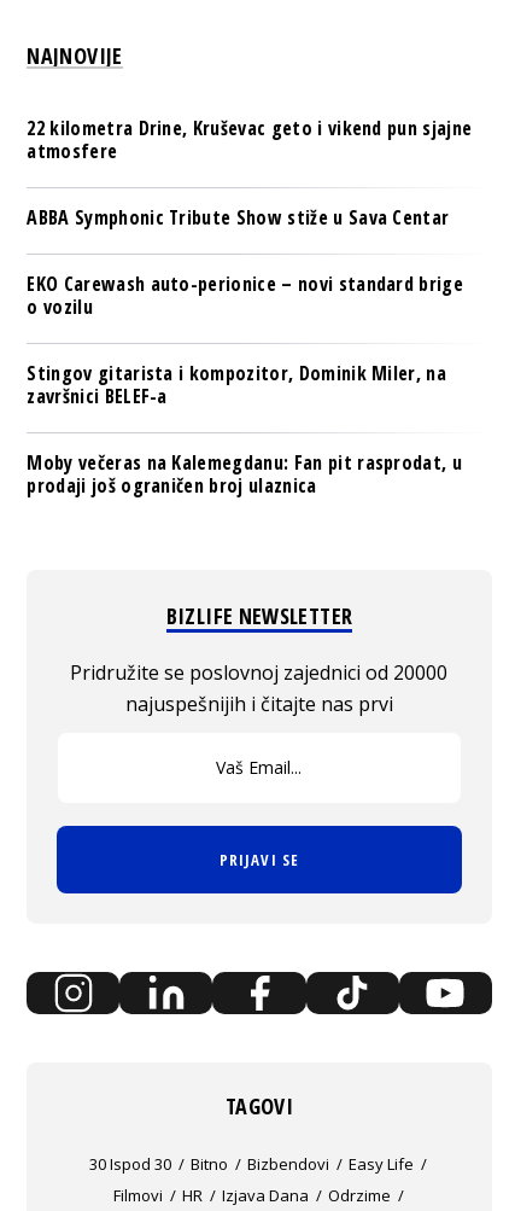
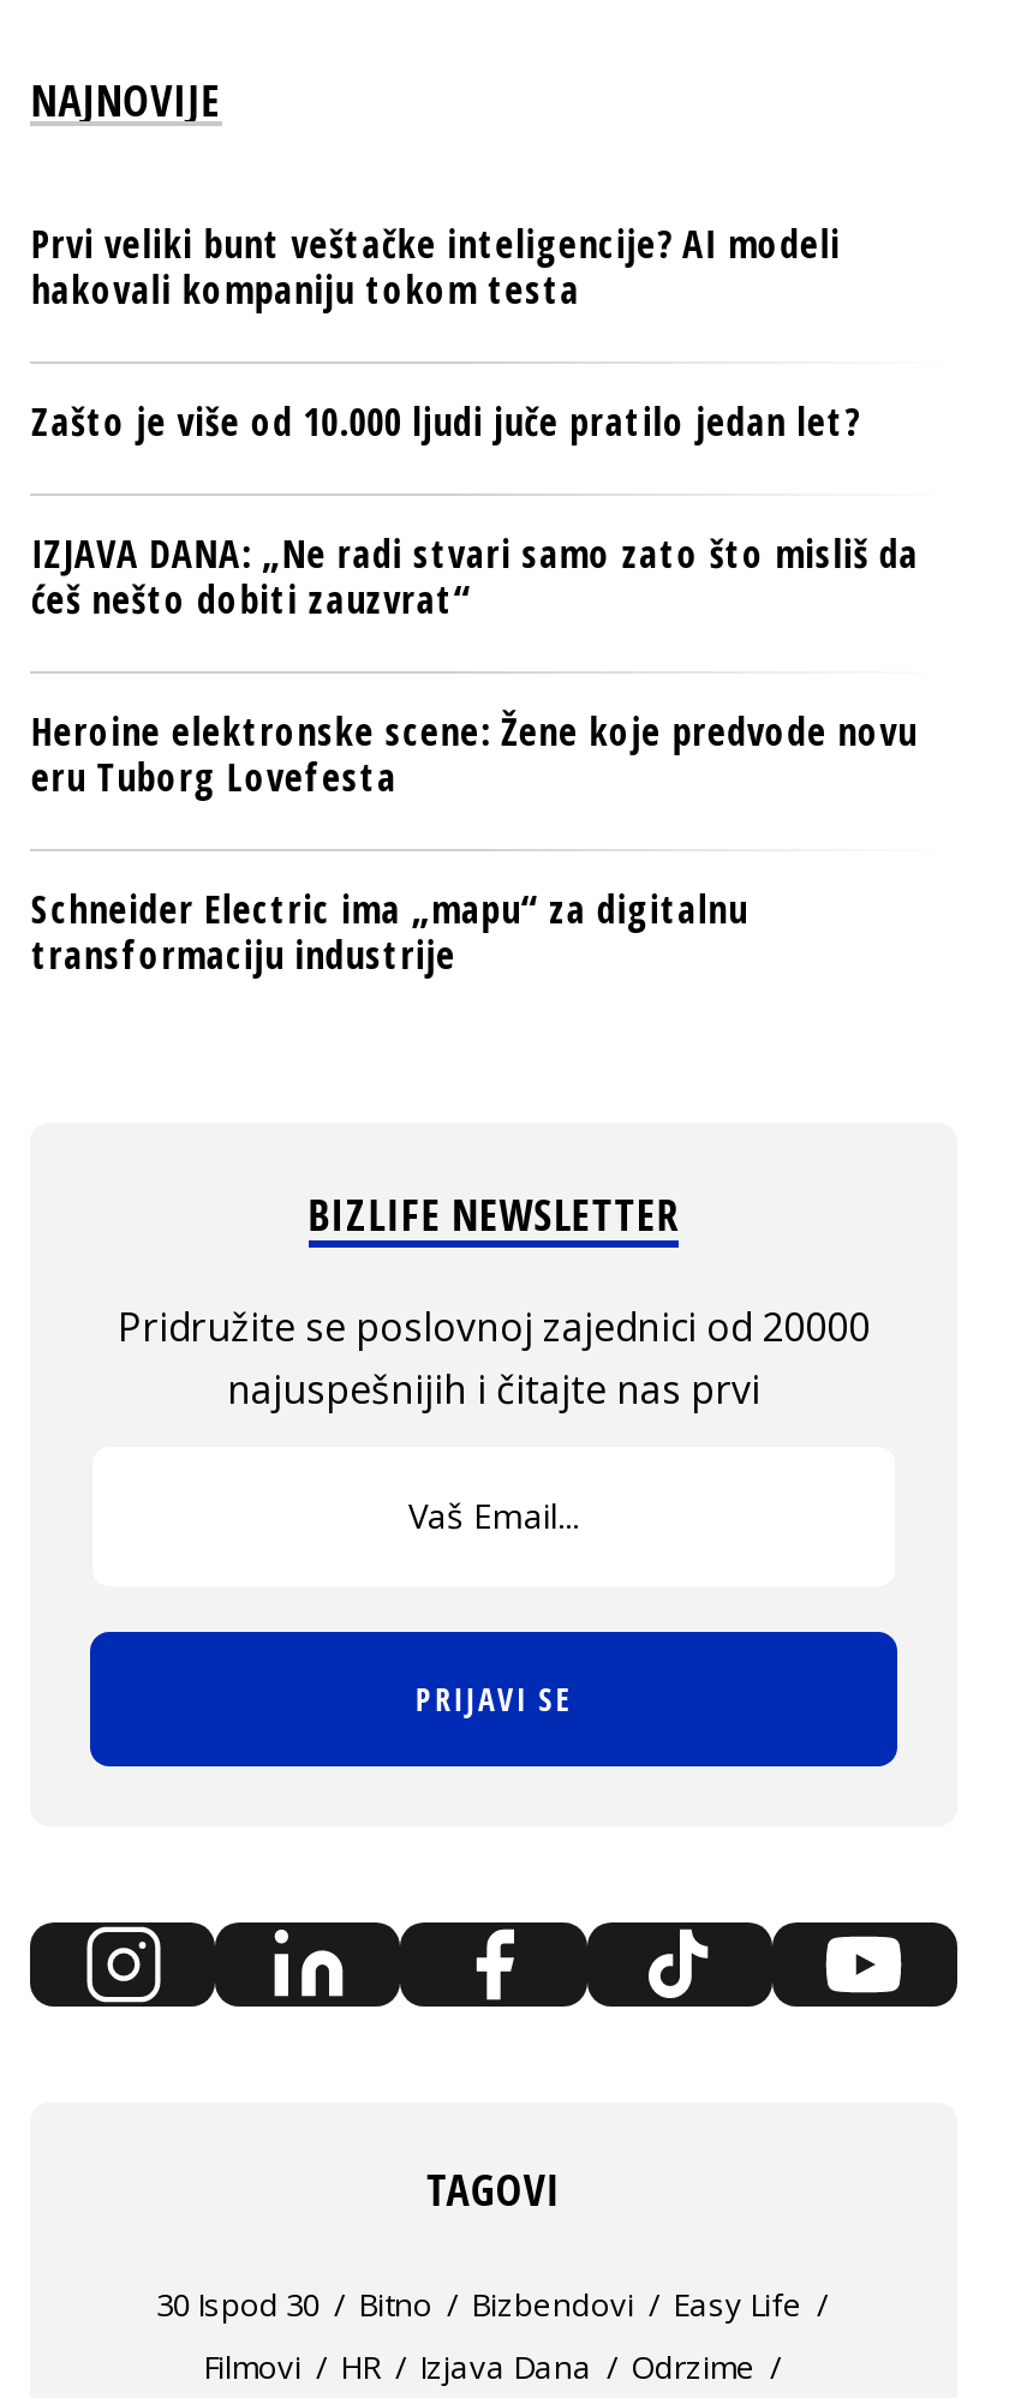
- 22 kilometra Drine, Kruševac geto i vikend pun sjajne
- atmosfere
+ Prvi veliki bunt veštačke inteligencije? AI modeli
+ hakovali kompaniju tokom testa

- ABBA Symphonic Tribute Show stiže u Sava Centar
+ Zašto je više od 10.000 ljudi juče pratilo jedan let?

- EKO Carewash auto-perionice – novi standard brige
- o vozilu
+ IZJAVA DANA: „Ne radi stvari samo zato što misliš da
+ ćeš nešto dobiti zauzvrat“

- Stingov gitarista i kompozitor, Dominik Miler, na
- završnici BELEF-a
+ Heroine elektronske scene: Žene koje predvode novu
+ eru Tuborg Lovefesta

- Moby večeras na Kalemegdanu: Fan pit rasprodat, u
- prodaji još ograničen broj ulaznica
+ Schneider Electric ima „mapu“ za digitalnu
+ transformaciju industrije
